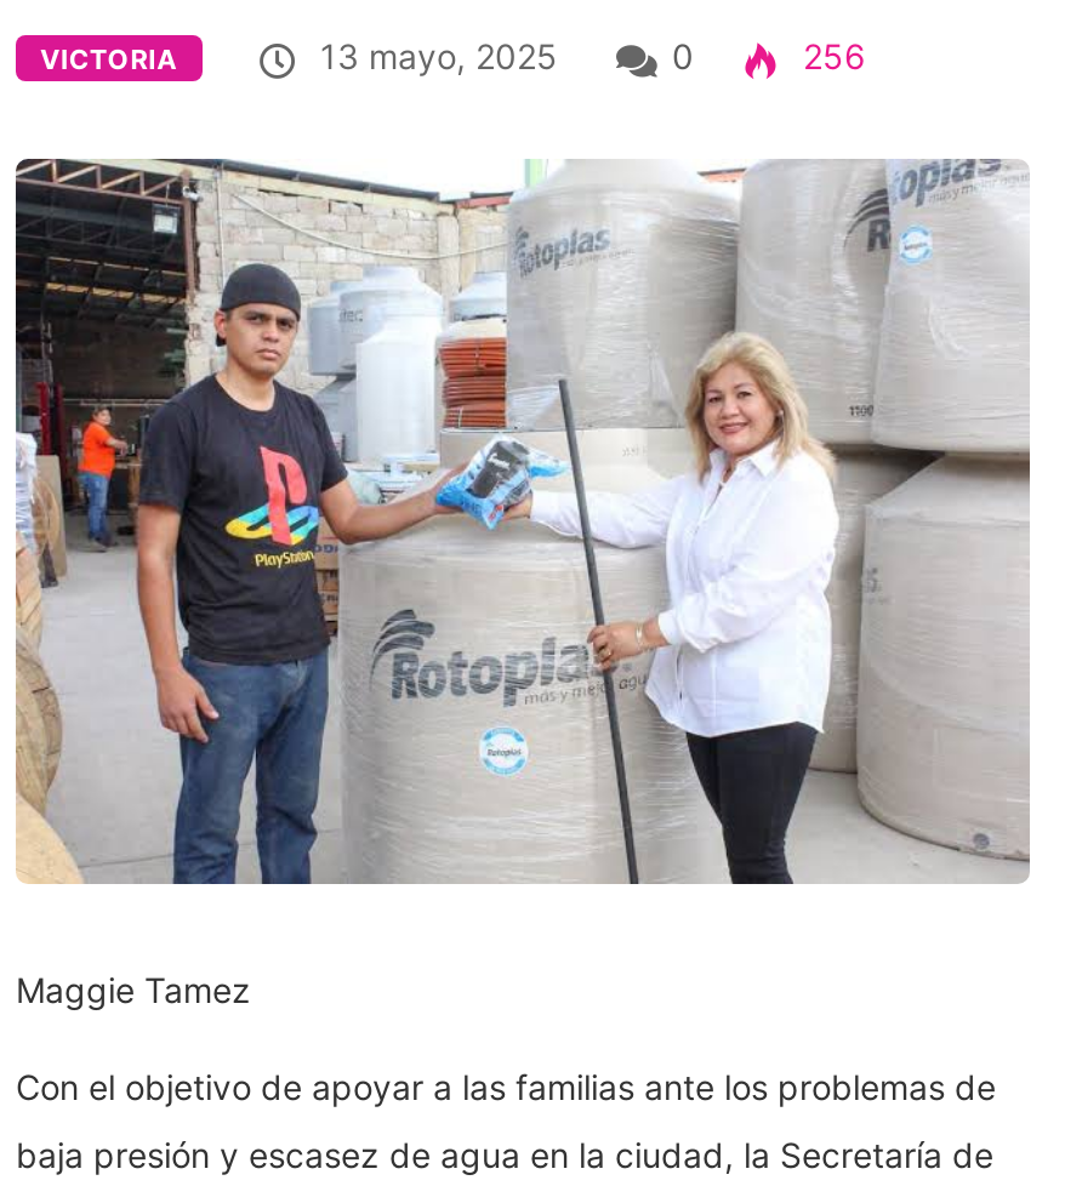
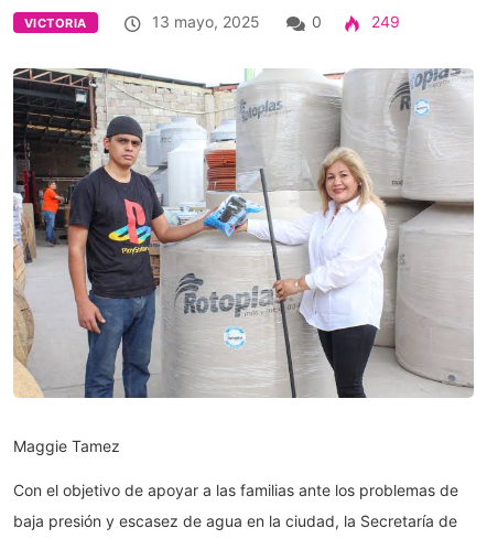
- 256
+ 249
